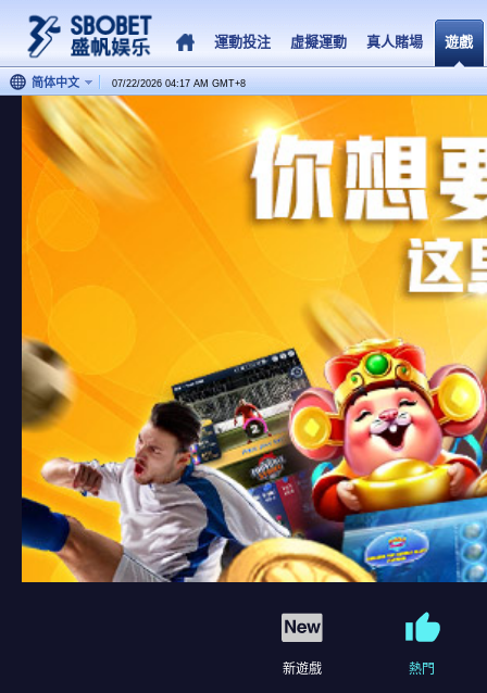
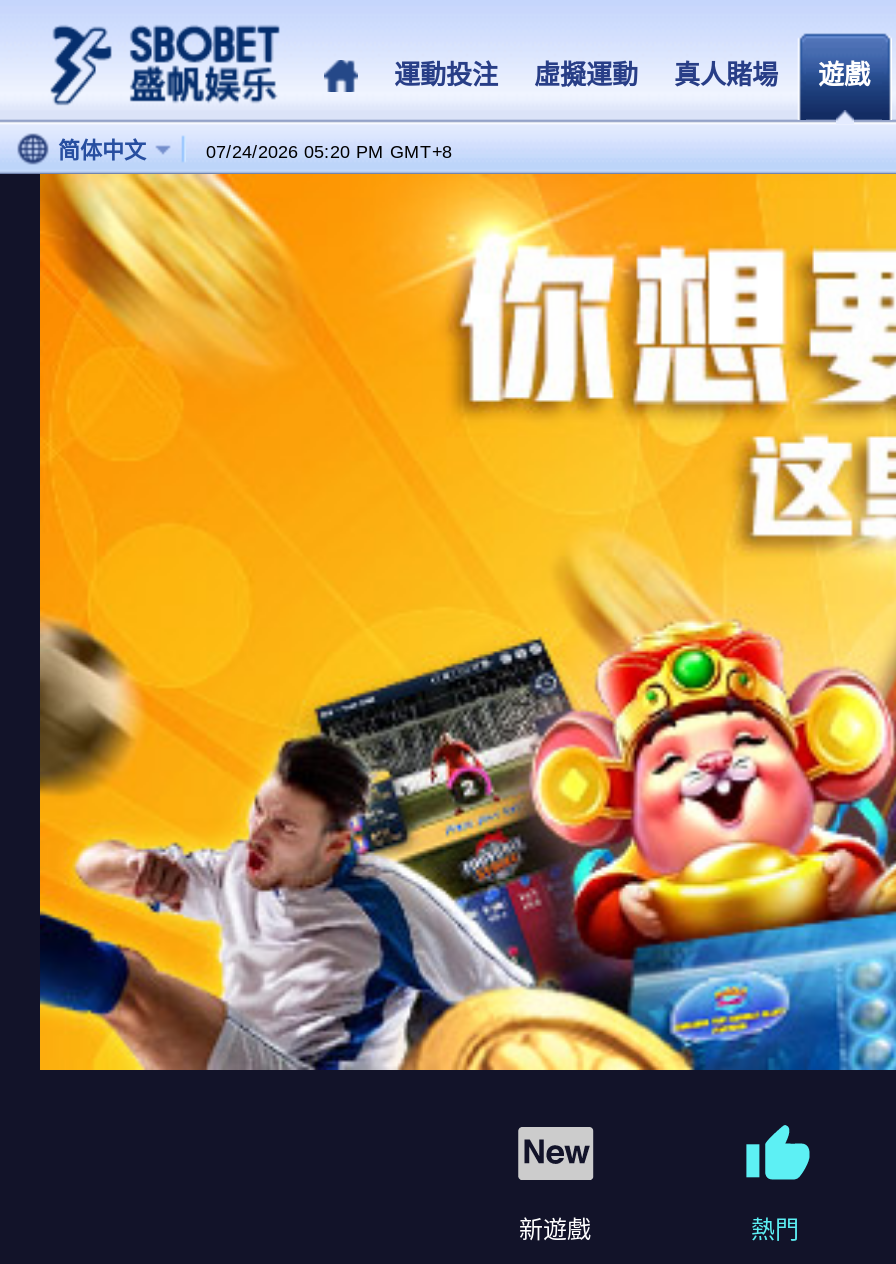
- 07/22/2026 04:17 AM GMT+8
+ 07/24/2026 05:20 PM GMT+8
